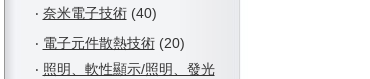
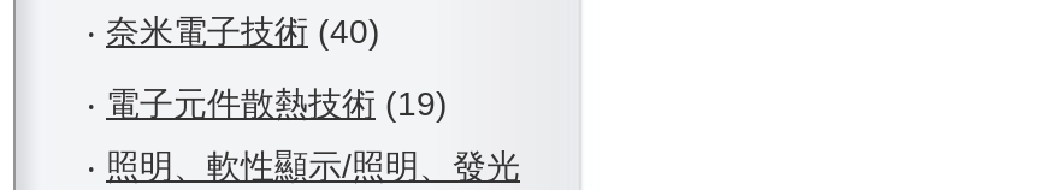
- ‧電子元件散熱技術(20)
+ ‧電子元件散熱技術(19)
